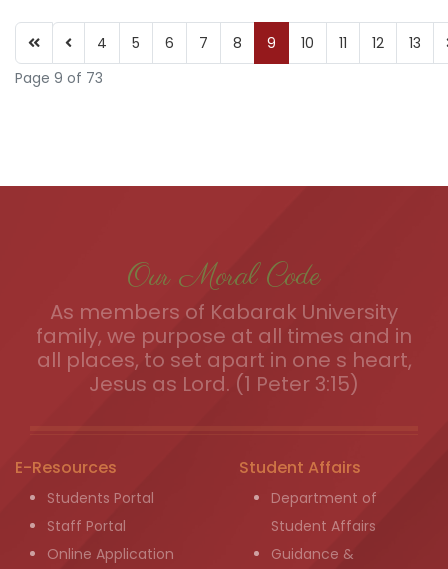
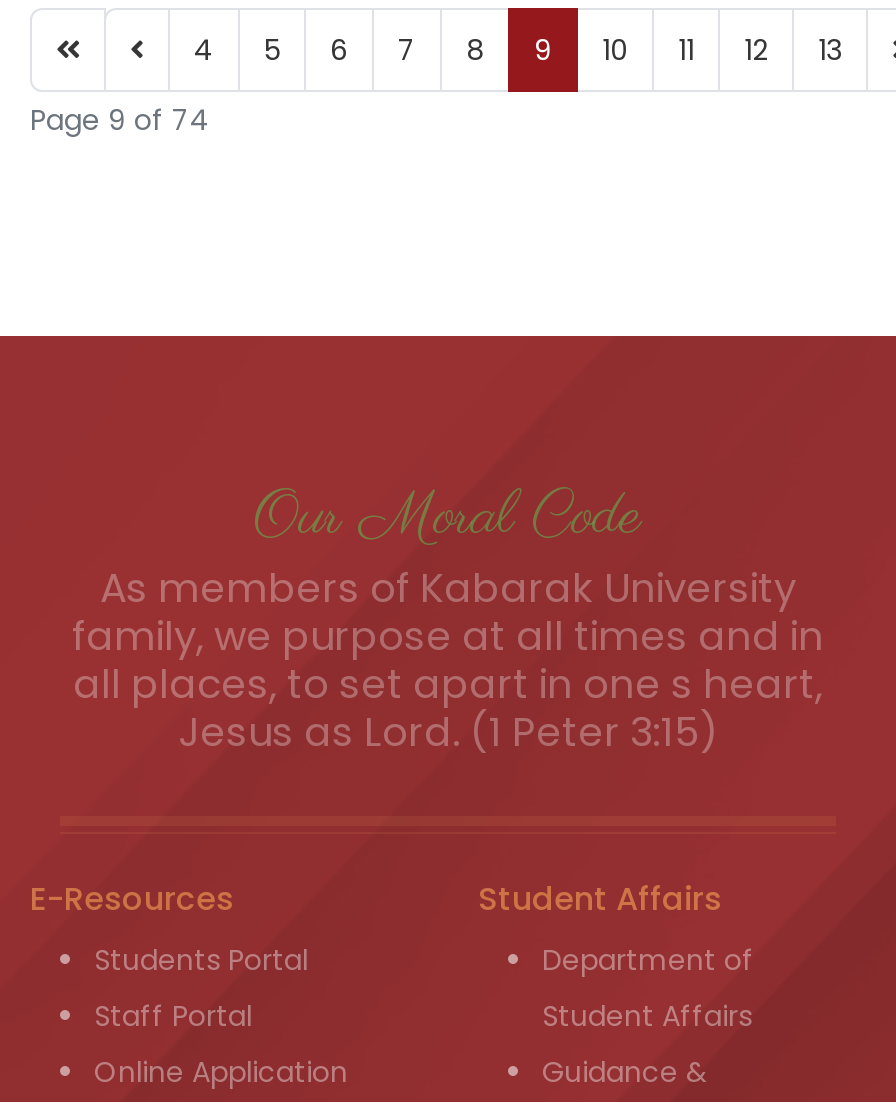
- Page 9 of 73
+ Page 9 of 74
